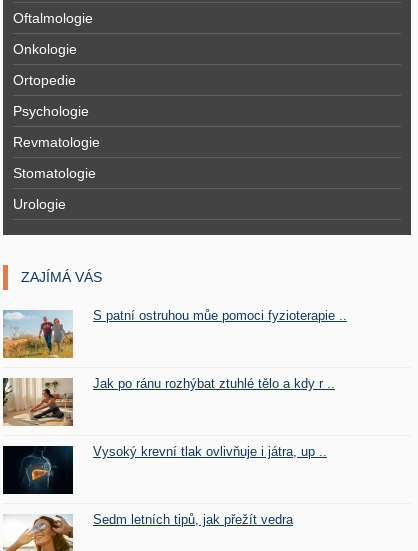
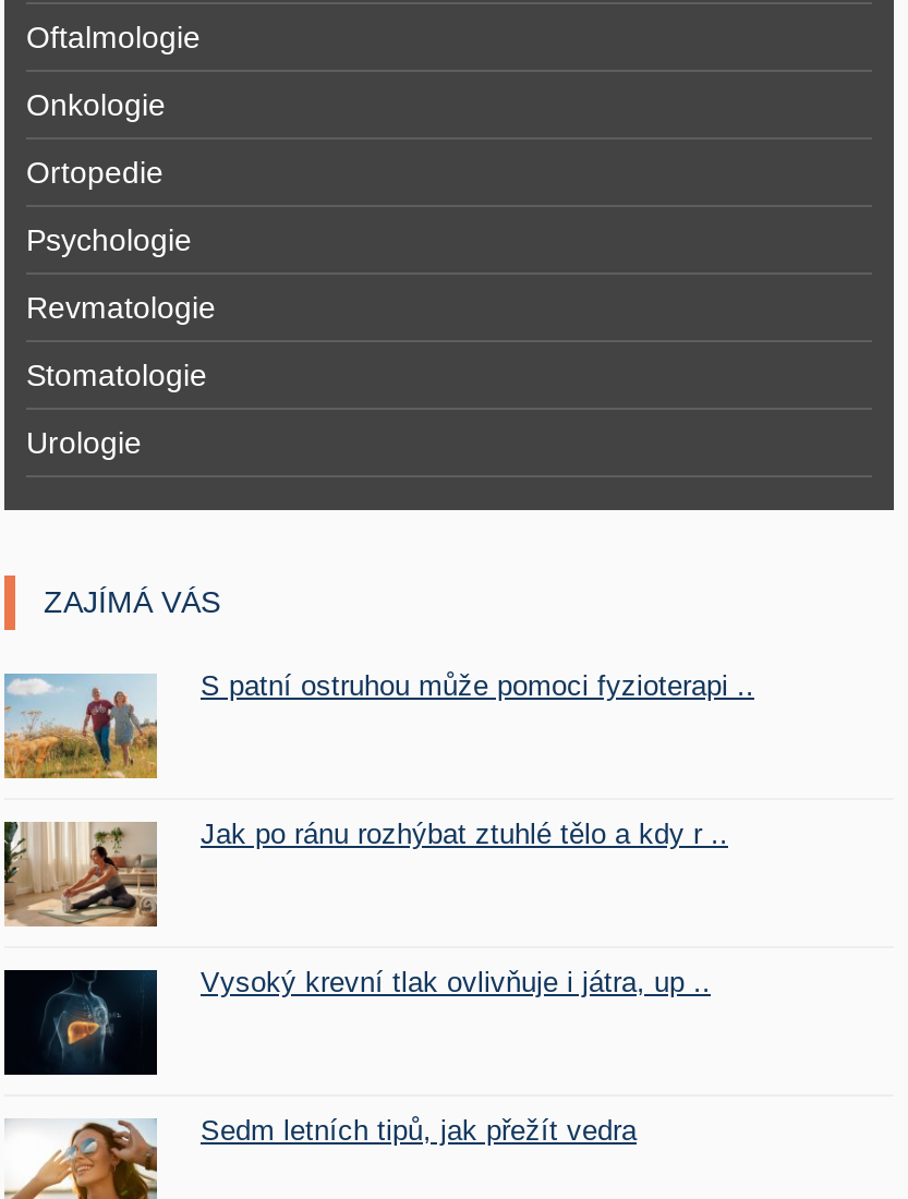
- S patní ostruhou můe pomoci fyzioterapie ..
+ S patní ostruhou může pomoci fyzioterapi ..
